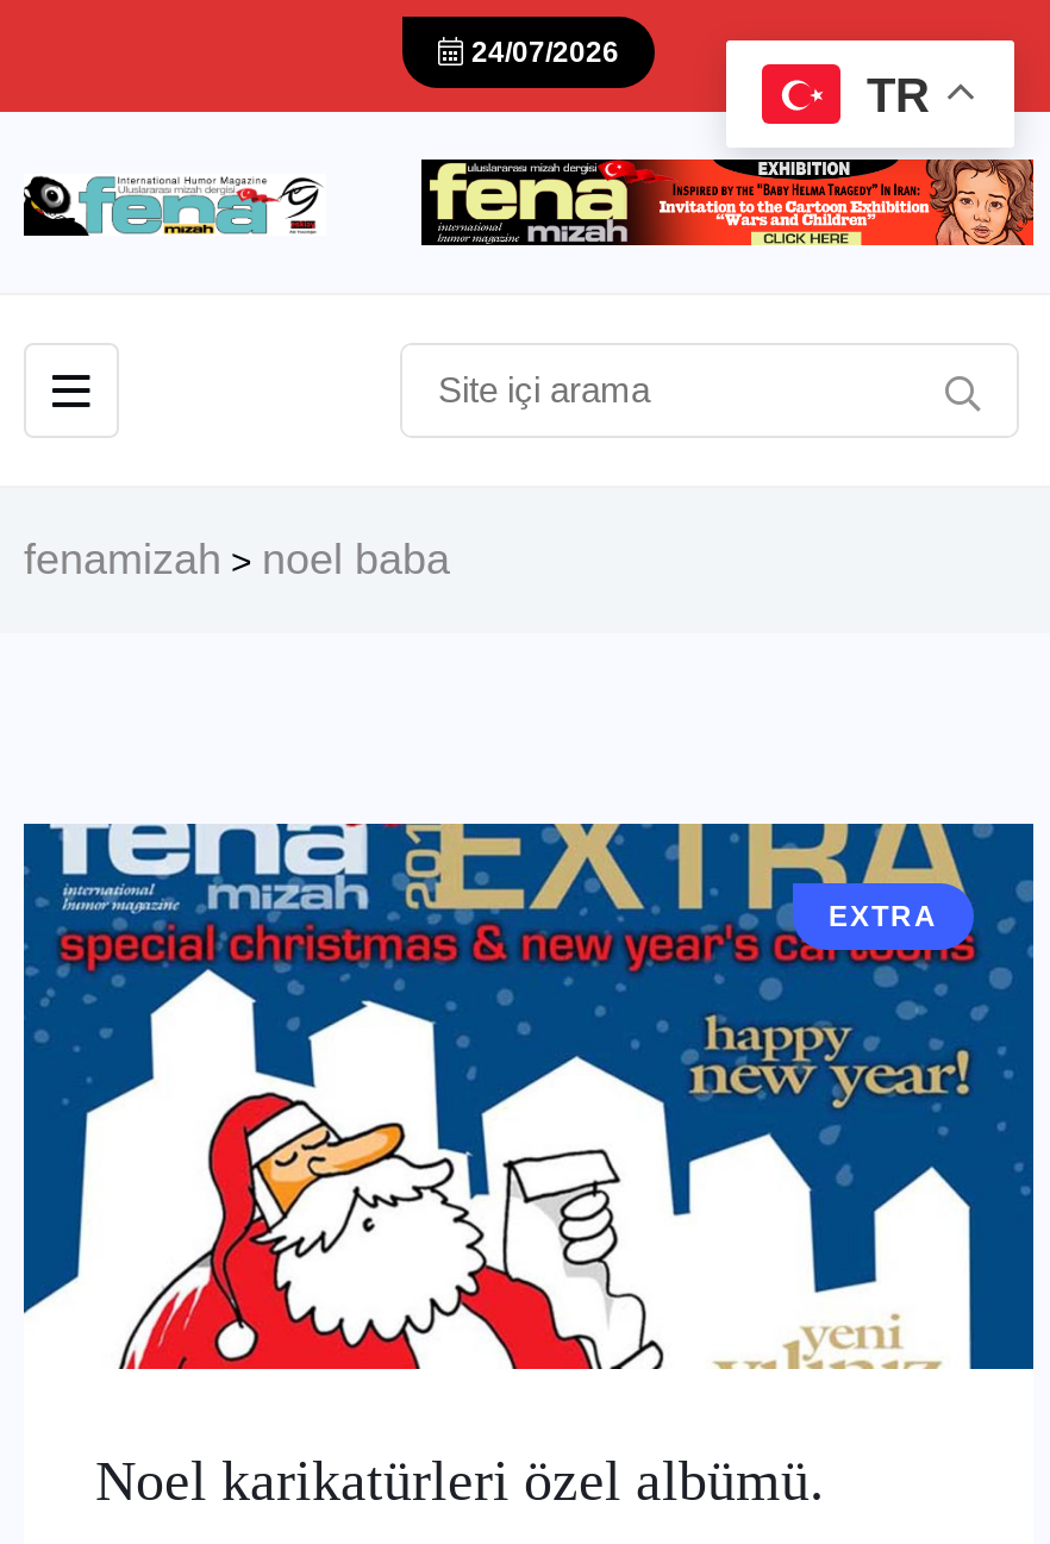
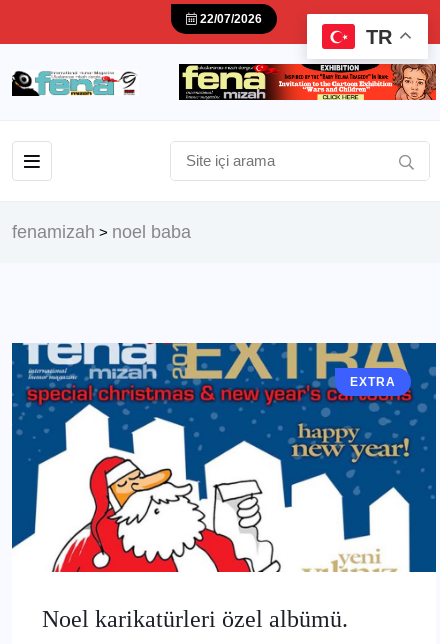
- 24/07/2026
+ 22/07/2026
